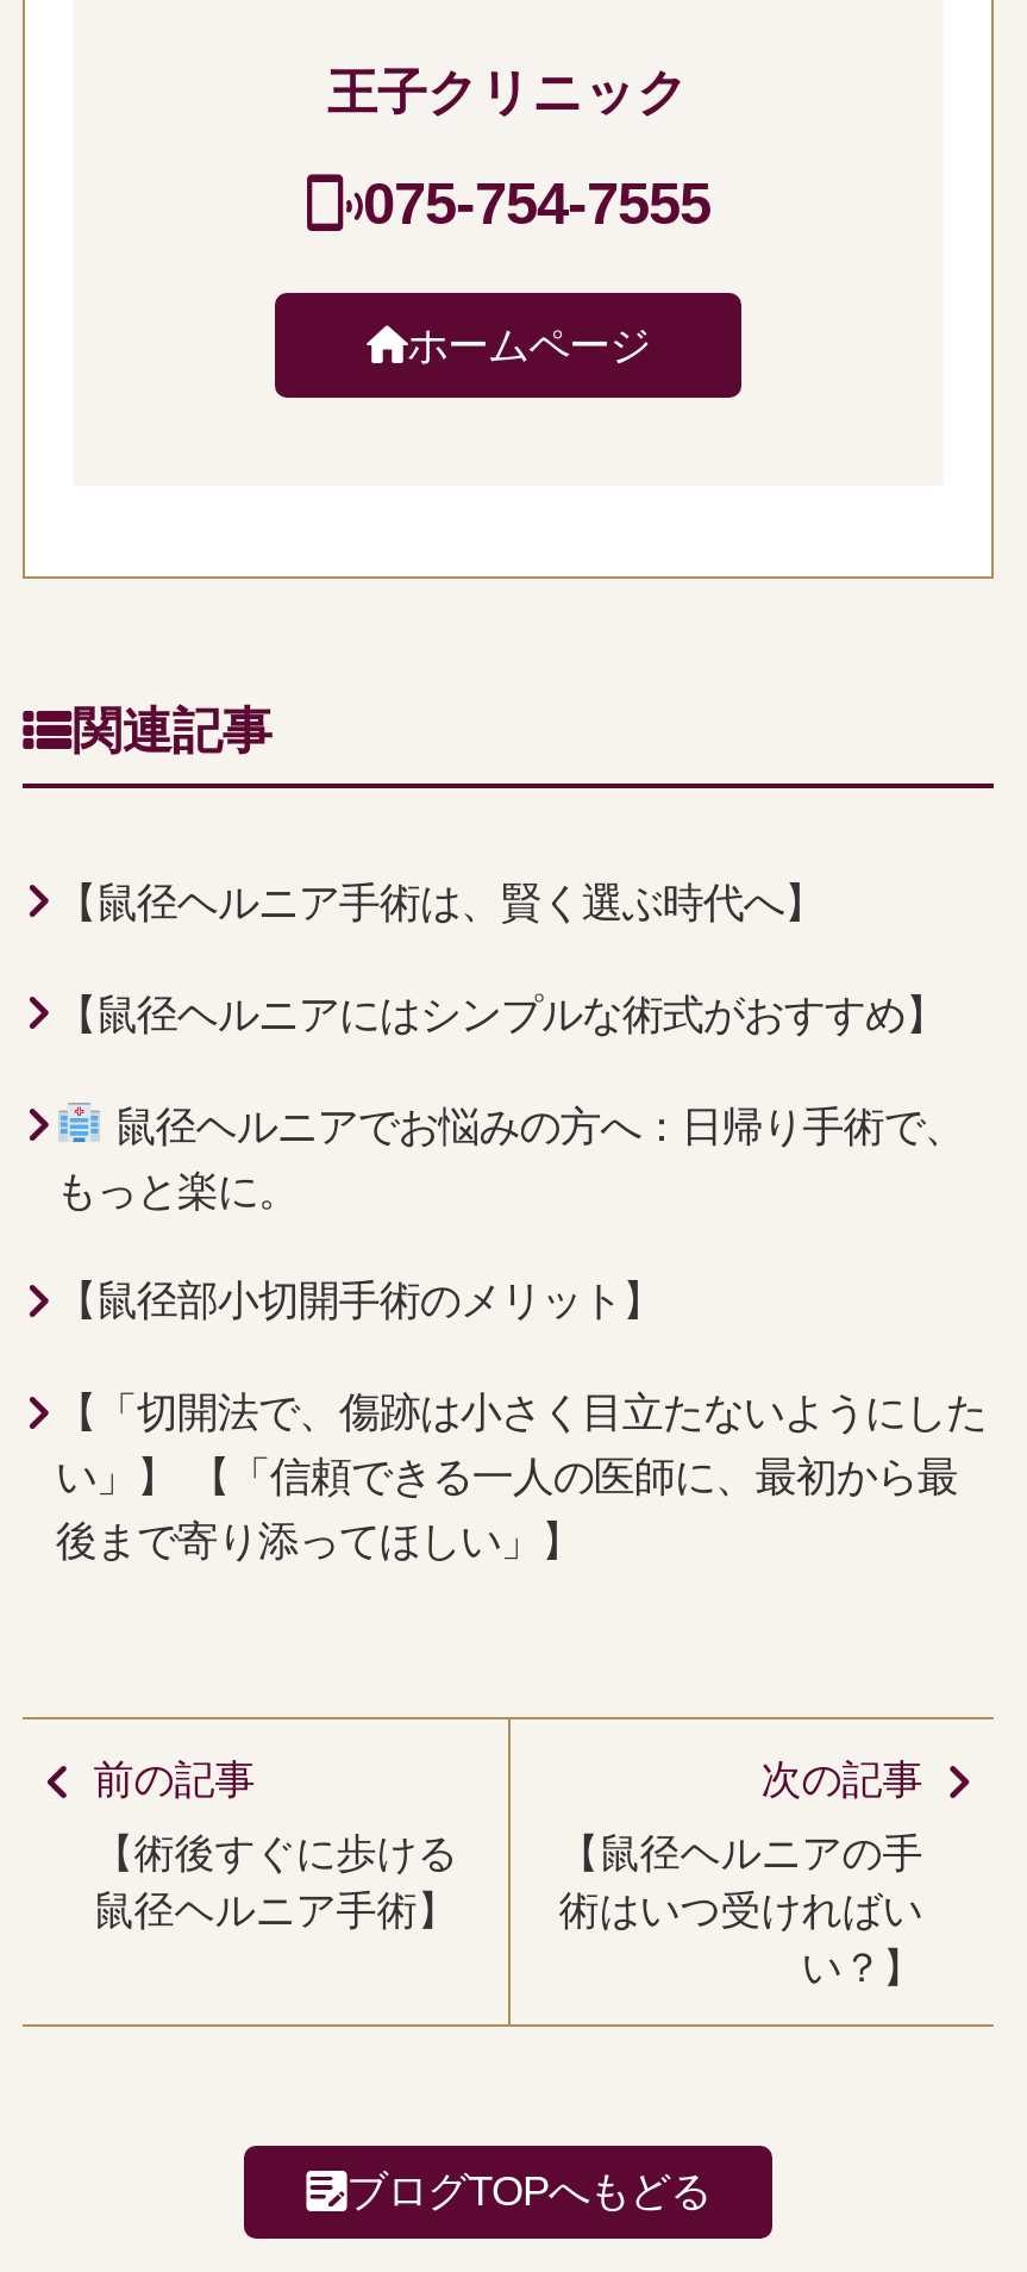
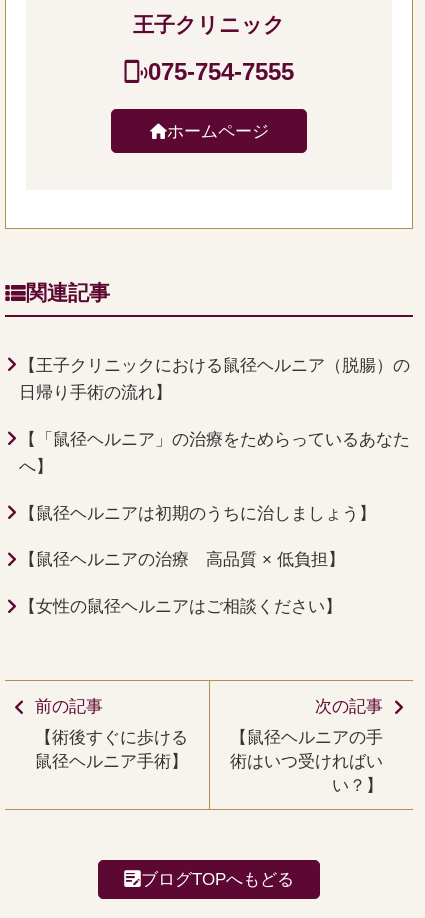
- 【鼠径ヘルニア手術は、賢く選ぶ時代へ】
+ 【王子クリニックにおける鼠径ヘルニア（脱腸）の
+ 日帰り手術の流れ】

- 【鼠径ヘルニアにはシンプルな術式がおすすめ】
+ 【「鼠径ヘルニア」の治療をためらっているあなた
+ へ】

- 鼠径ヘルニアでお悩みの方へ：日帰り手術で、
- もっと楽に。
+ 【鼠径ヘルニアは初期のうちに治しましょう】

- 【鼠径部小切開手術のメリット】
+ 【鼠径ヘルニアの治療 高品質 × 低負担】

- 【「切開法で、傷跡は小さく目立たないようにした
- い」】 【「信頼できる一人の医師に、最初から最
- 後まで寄り添ってほしい」】
+ 【女性の鼠径ヘルニアはご相談ください】
